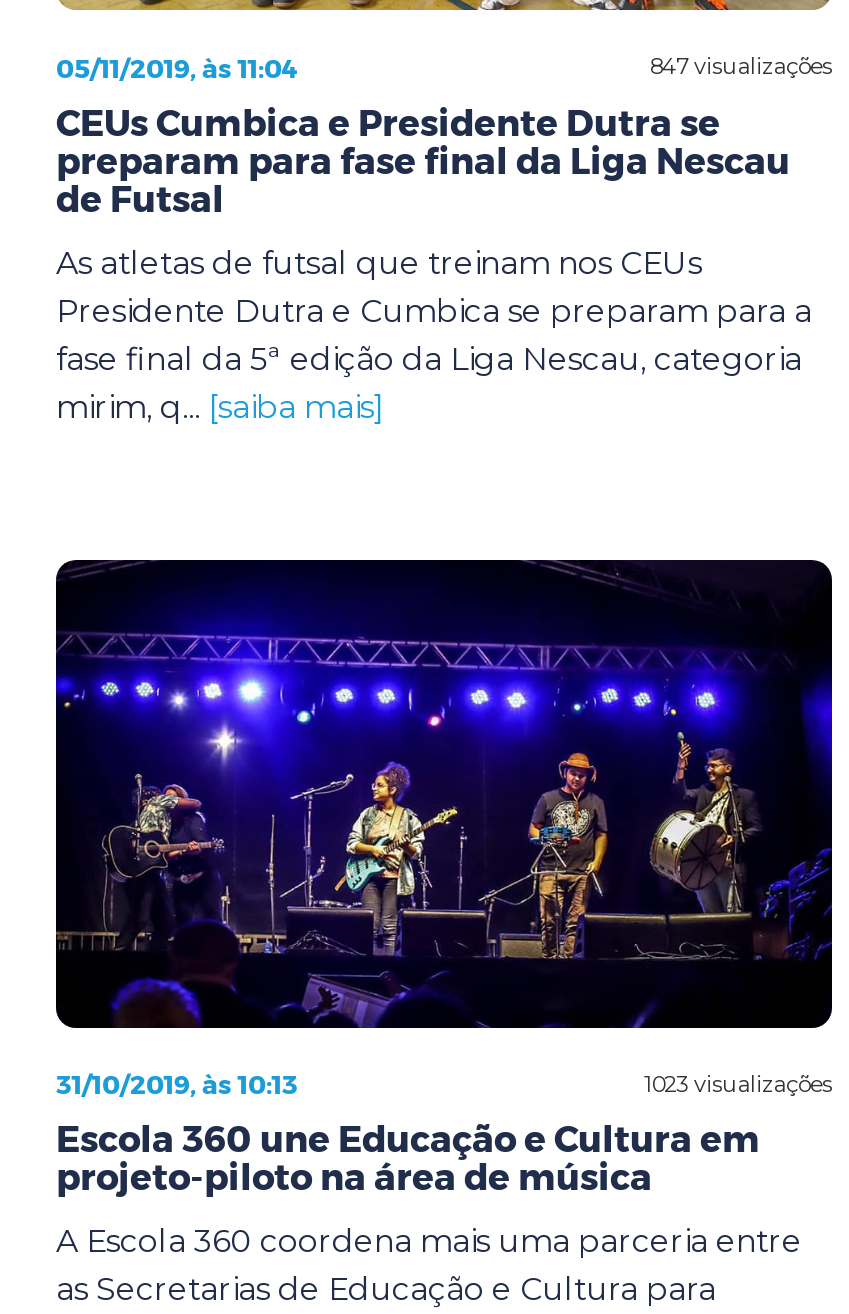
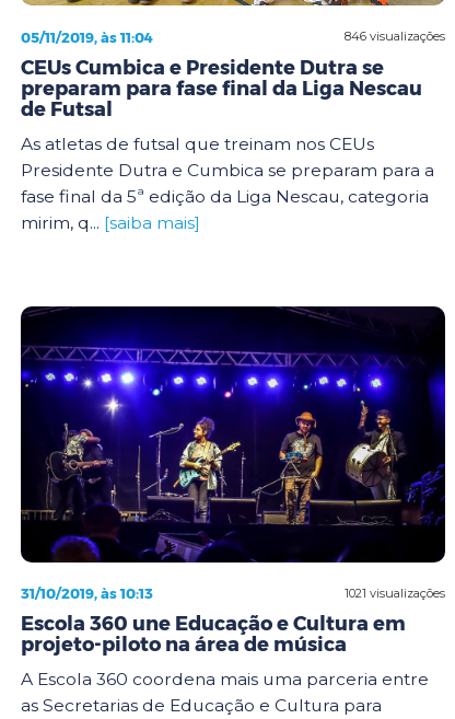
- 847 visualizações
+ 846 visualizações

- 1023 visualizações
+ 1021 visualizações
